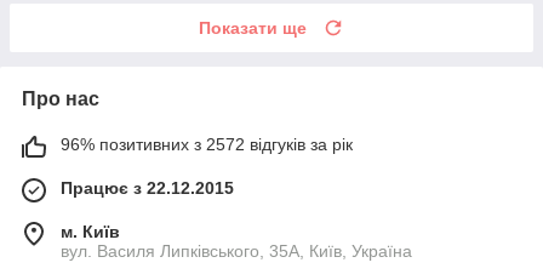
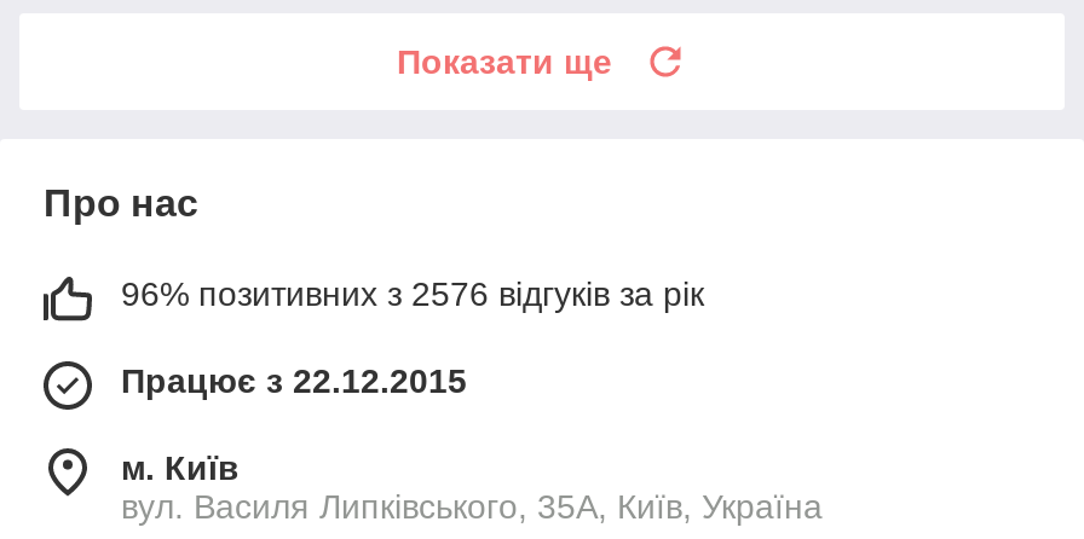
- 96% позитивних з 2572 відгуків за рік
+ 96% позитивних з 2576 відгуків за рік
